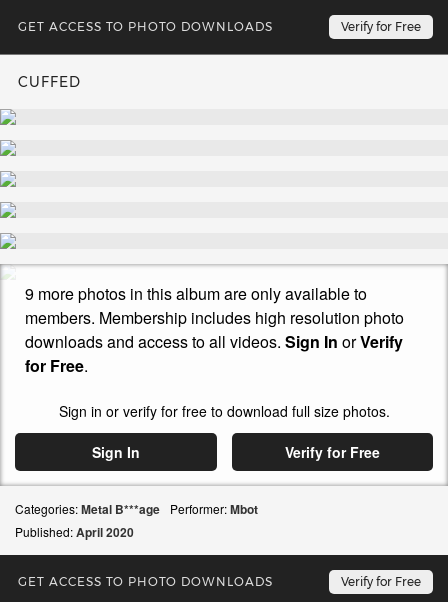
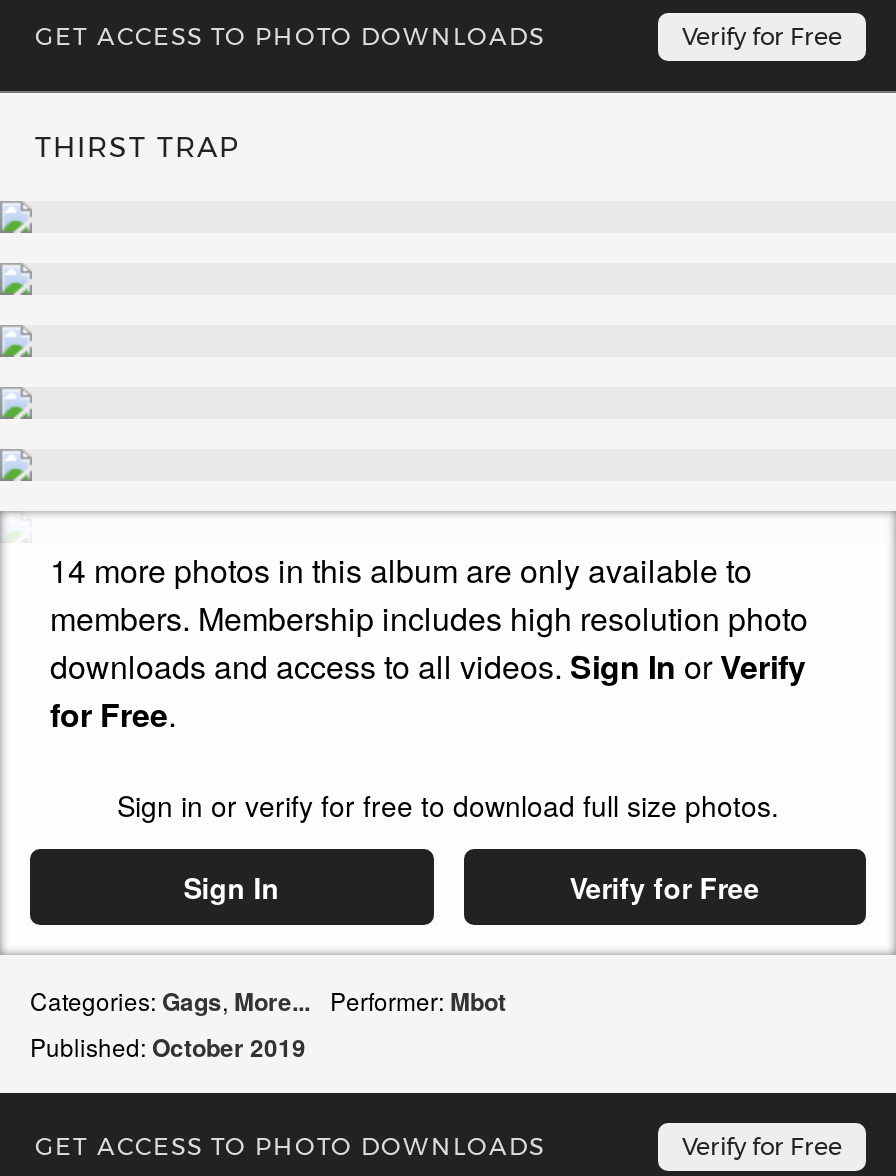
- CUFFED
+ THIRST TRAP

- 9 more photos in this album are only available to
+ 14 more photos in this album are only available to

- Categories: Metal B***age Performer: Mbot
+ Categories: Gags, More... Performer: Mbot

- Published: April 2020
+ Published: October 2019
